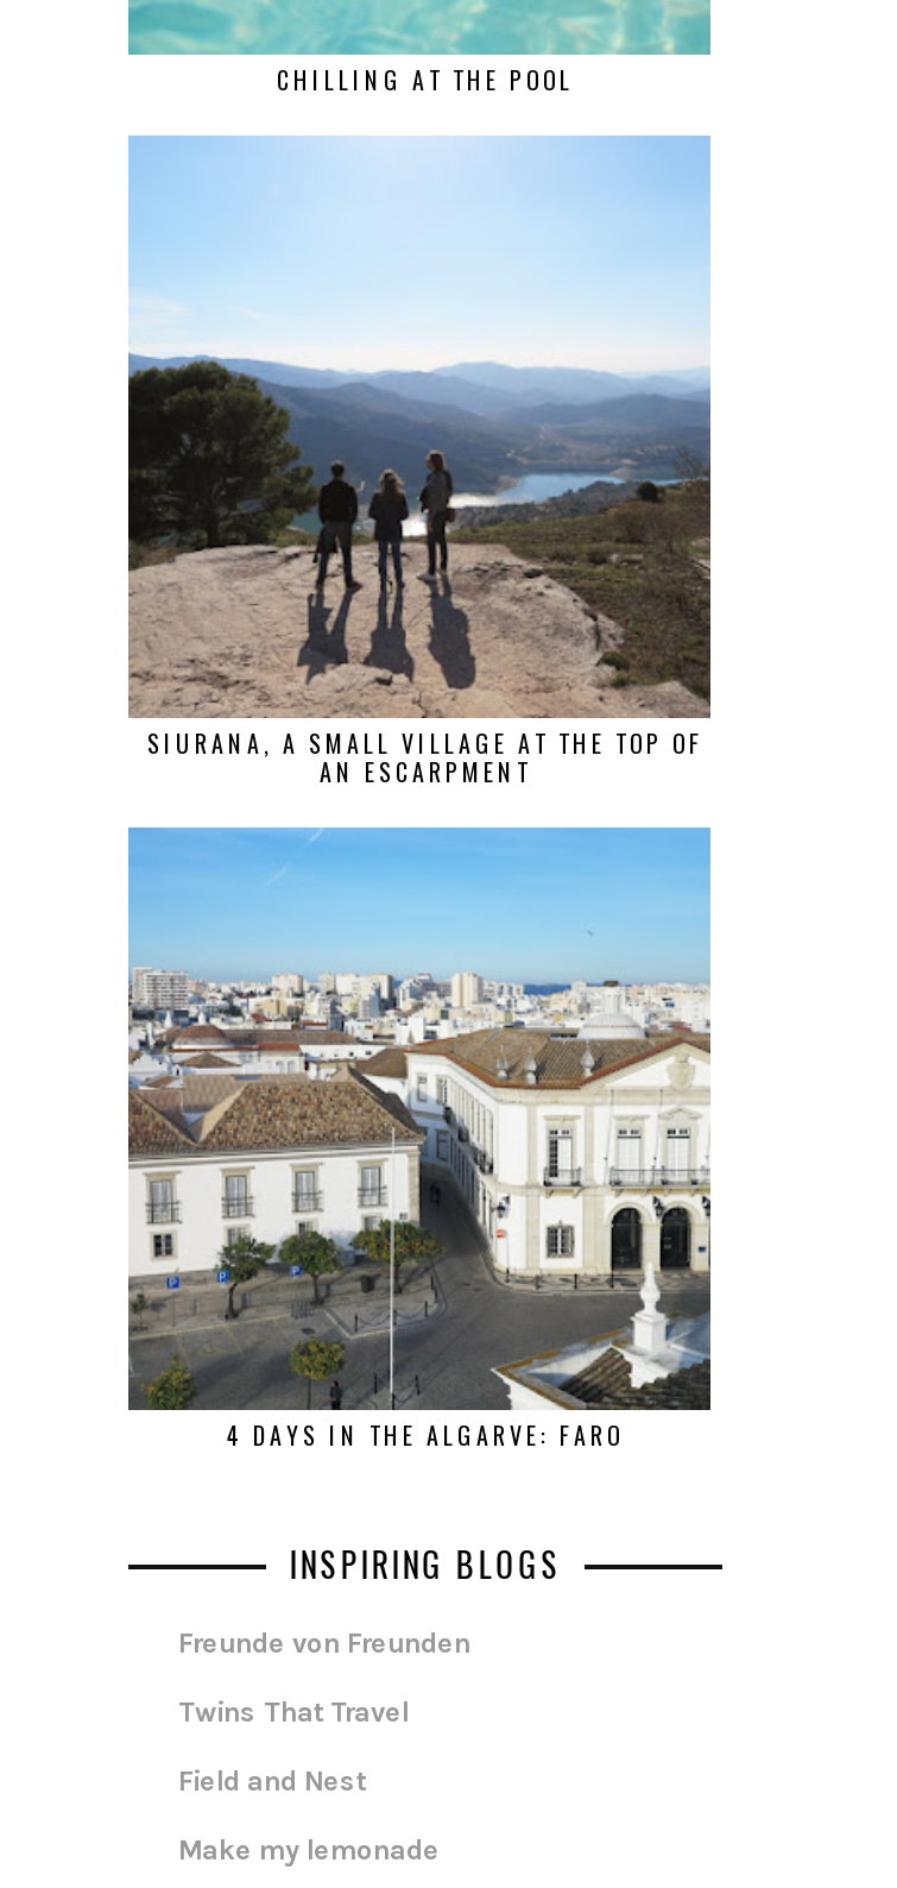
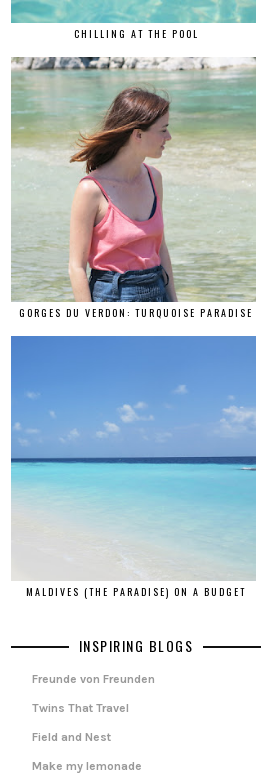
- [image]
- SIURANA, A SMALL VILLAGE AT THE TOP OF
- AN ESCARPMENT
+ [image]
+ GORGES DU VERDON: TURQUOISE PARADISE

- [image]
- 4 DAYS IN THE ALGARVE: FARO
+ [image]
+ MALDIVES (THE PARADISE) ON A BUDGET
